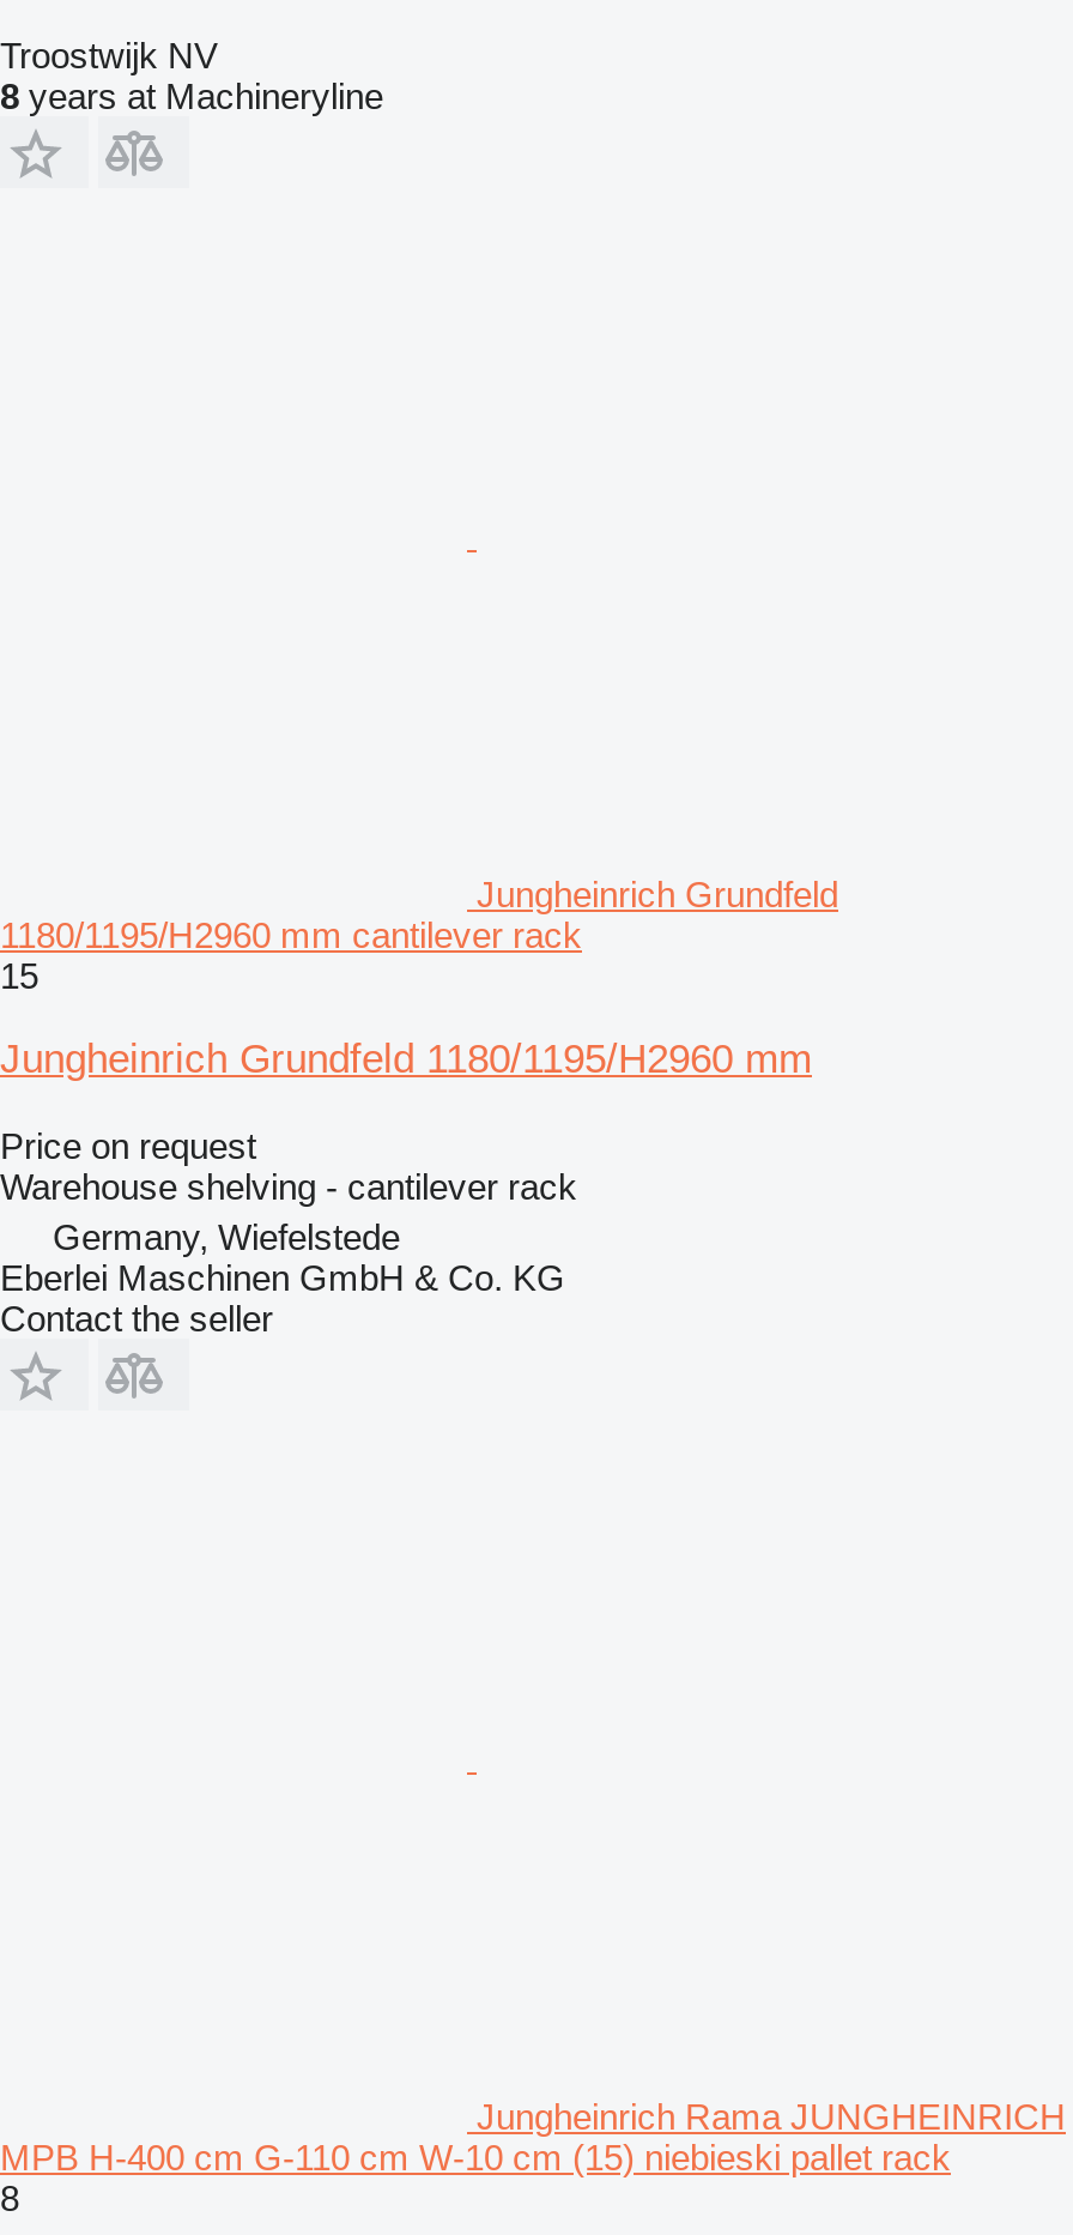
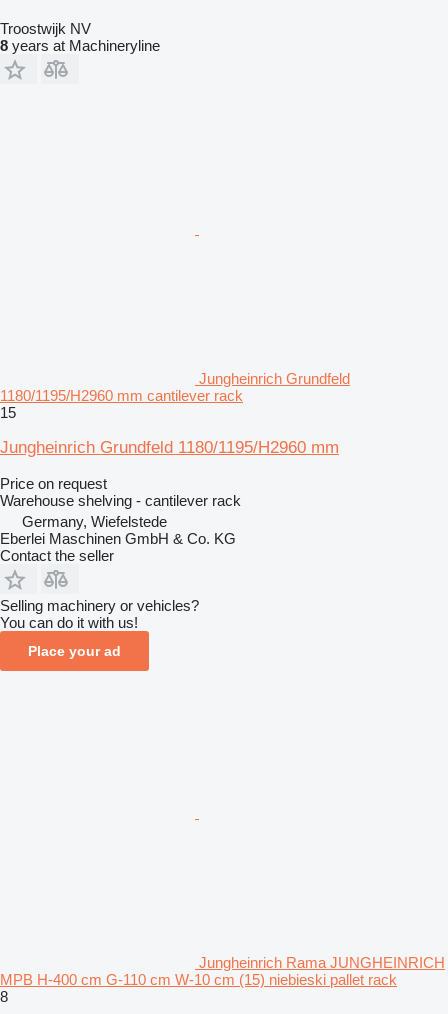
+ Selling machinery or vehicles?
+ You can do it with us!
+ Place your ad
